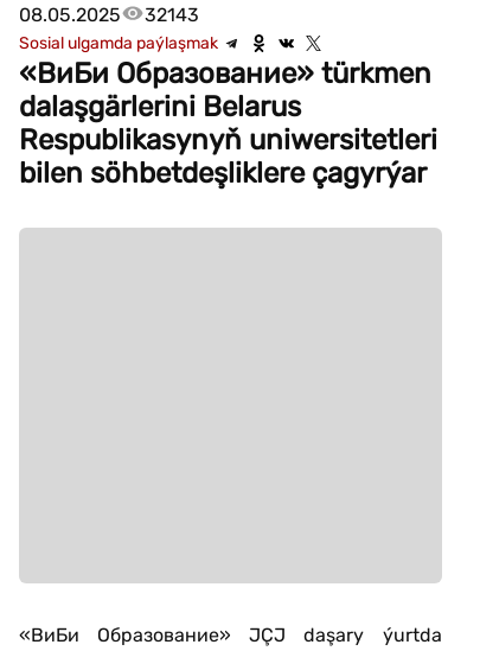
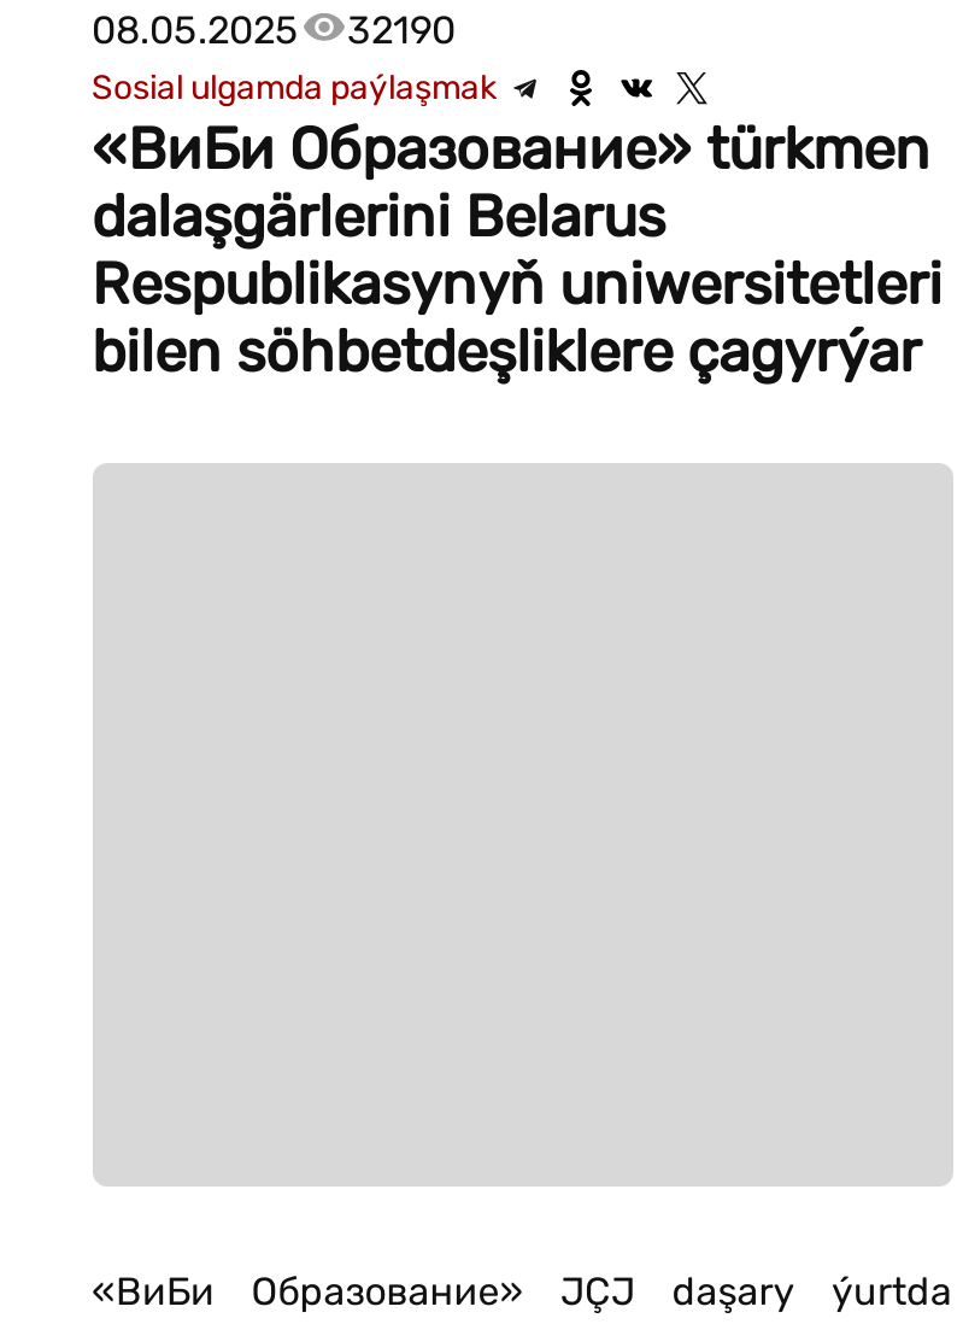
- 08.05.2025 32143
+ 08.05.2025 32190
